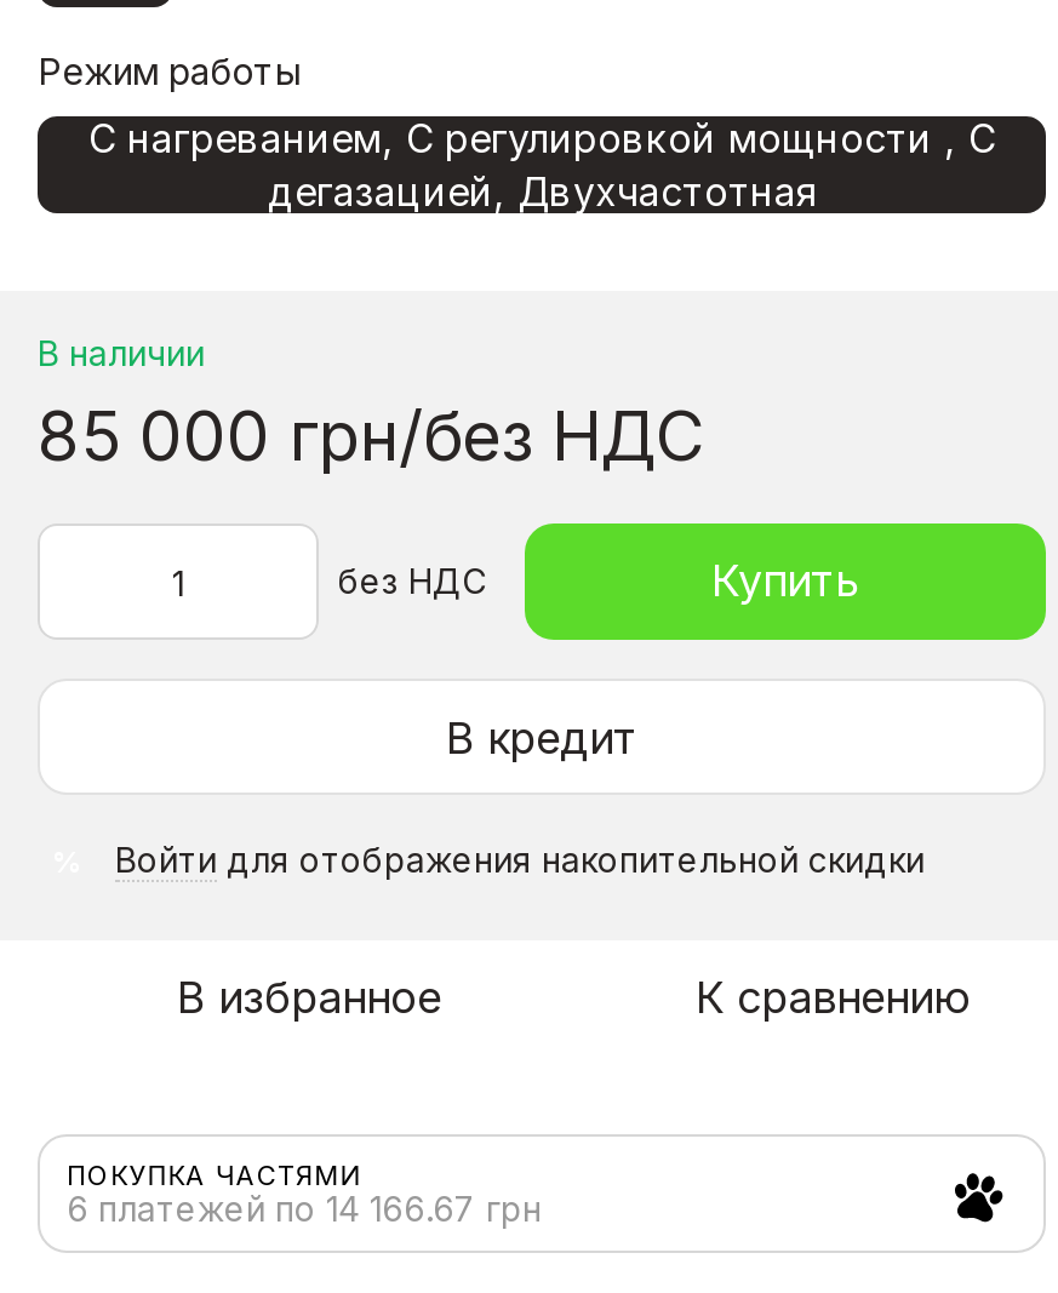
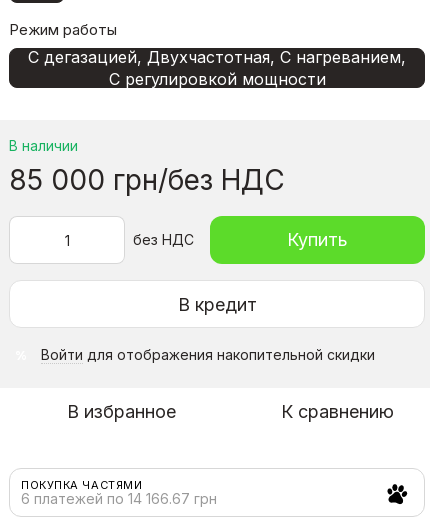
- С нагреванием, С регулировкой мощности , С
- дегазацией, Двухчастотная
+ С дегазацией, Двухчастотная, С нагреванием,
+ С регулировкой мощности
